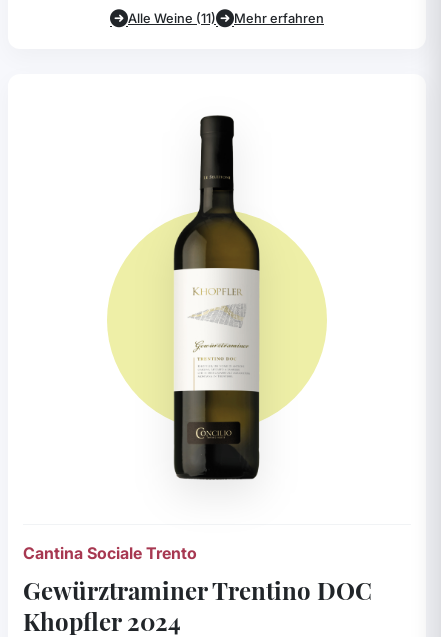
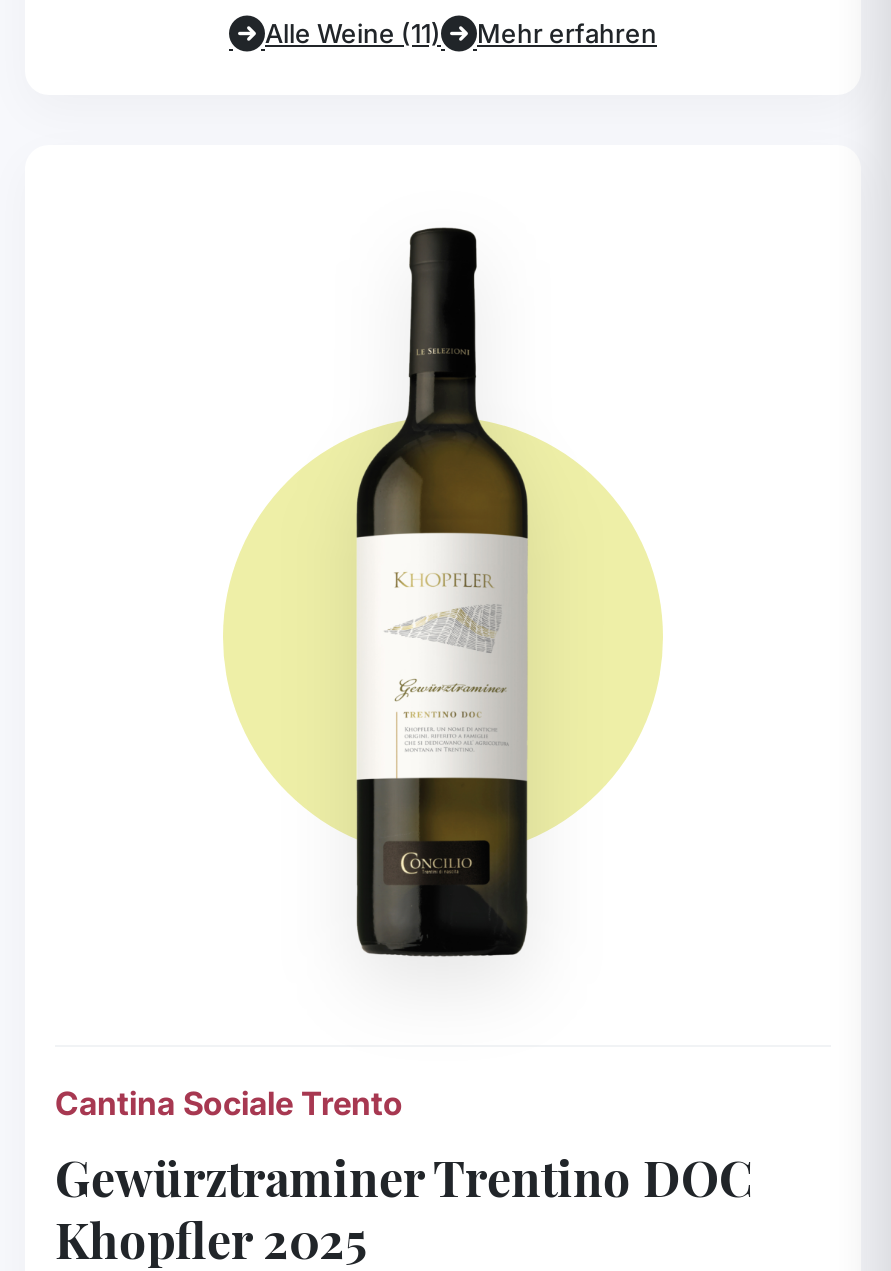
- Khopfler 2024
+ Khopfler 2025
